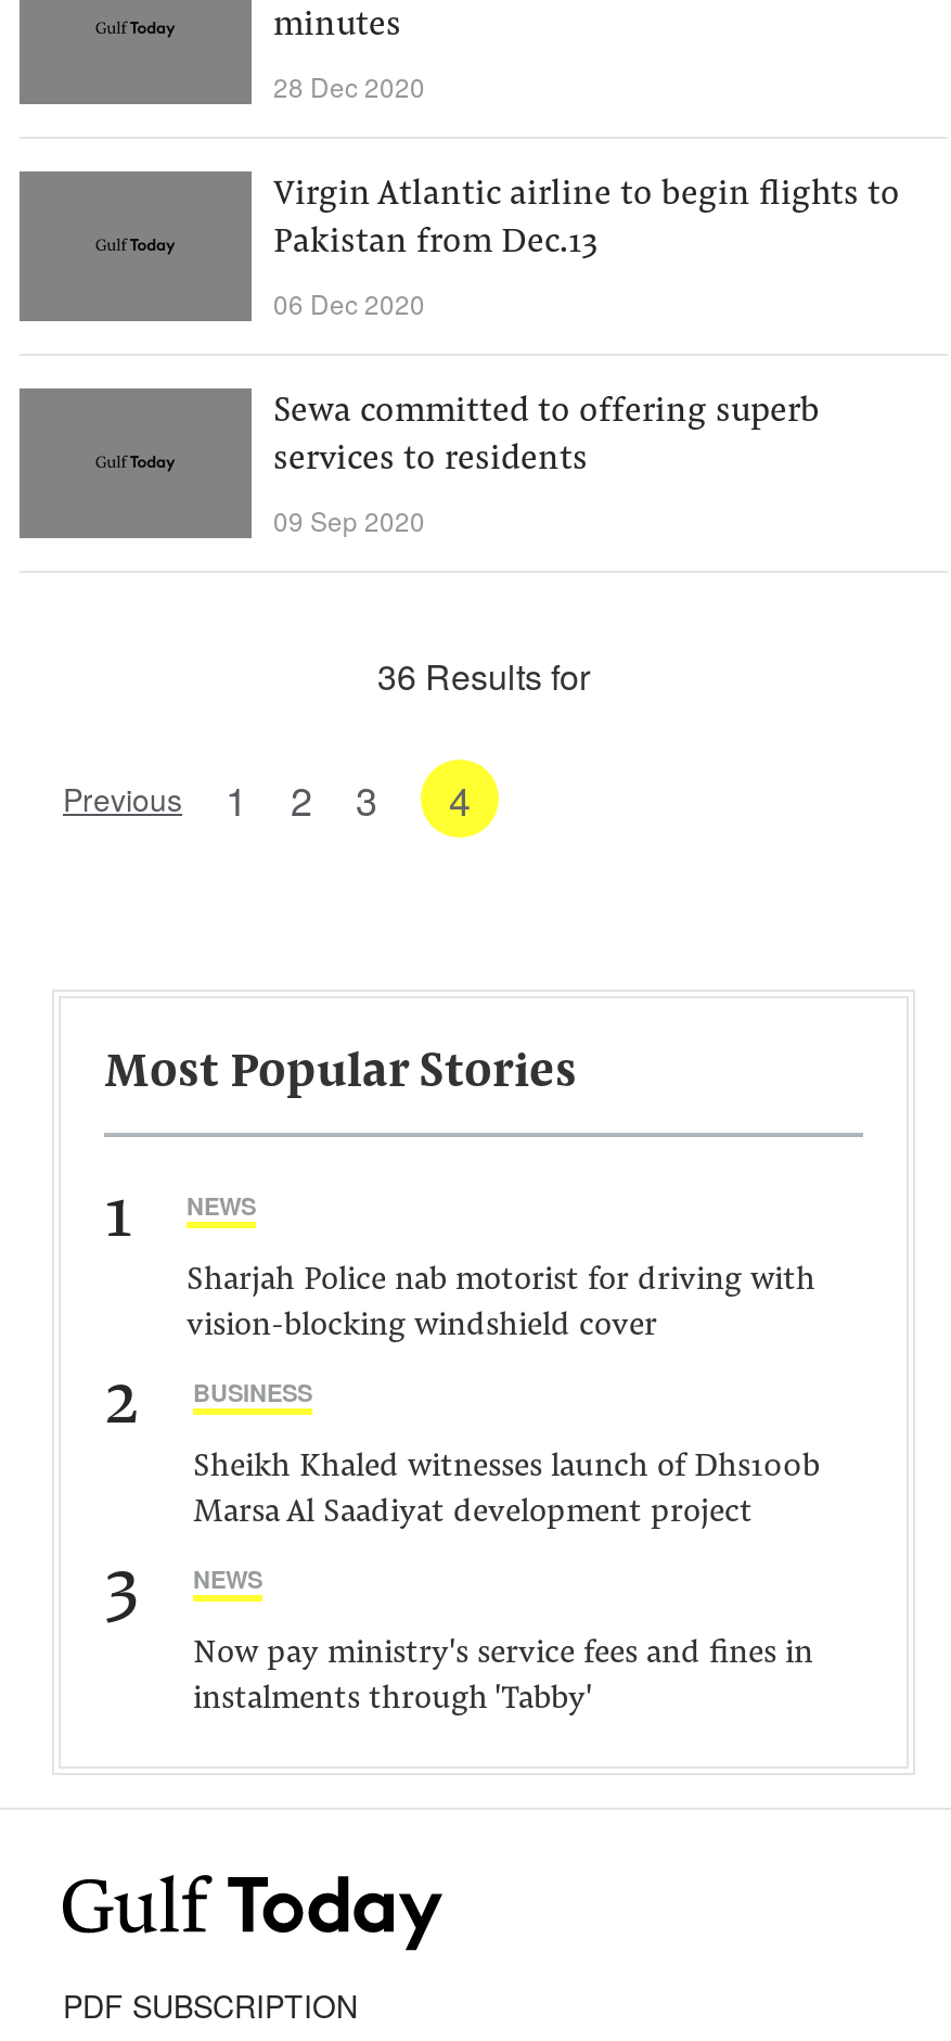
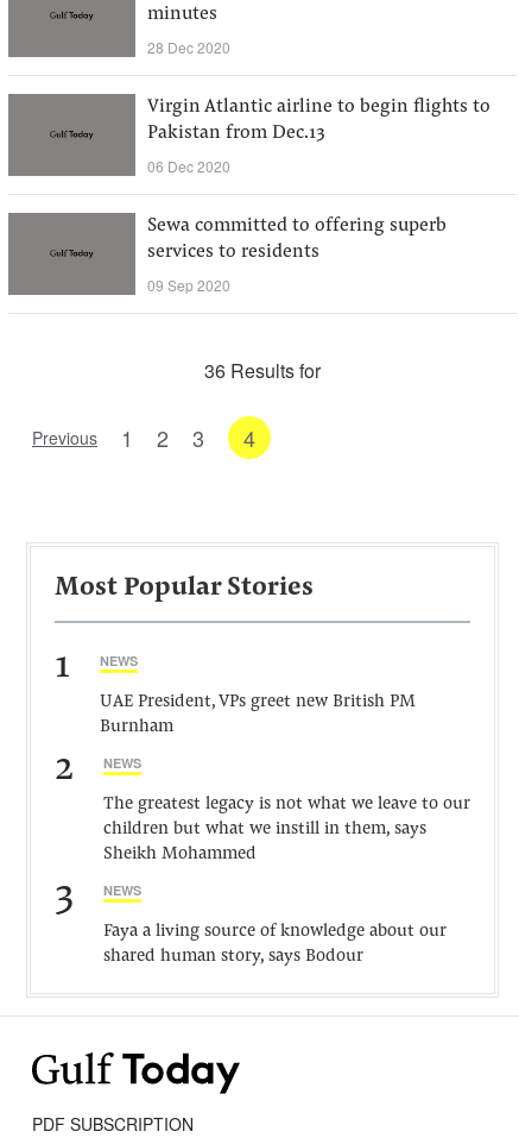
- Sharjah Police nab motorist for driving with
- vision-blocking windshield cover
+ UAE President, VPs greet new British PM
+ Burnham

- BUSINESS
+ NEWS

- Sheikh Khaled witnesses launch of Dhs100b
- Marsa Al Saadiyat development project
+ The greatest legacy is not what we leave to our
+ children but what we instill in them, says
+ Sheikh Mohammed

- Now pay ministry's service fees and fines in
- instalments through 'Tabby'
+ Faya a living source of knowledge about our
+ shared human story, says Bodour
